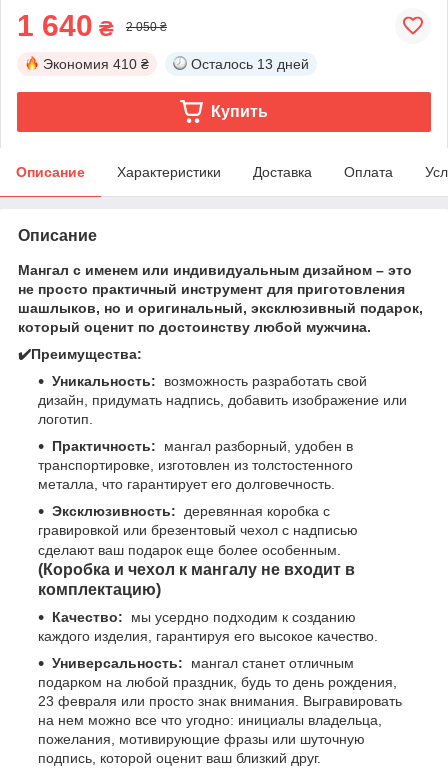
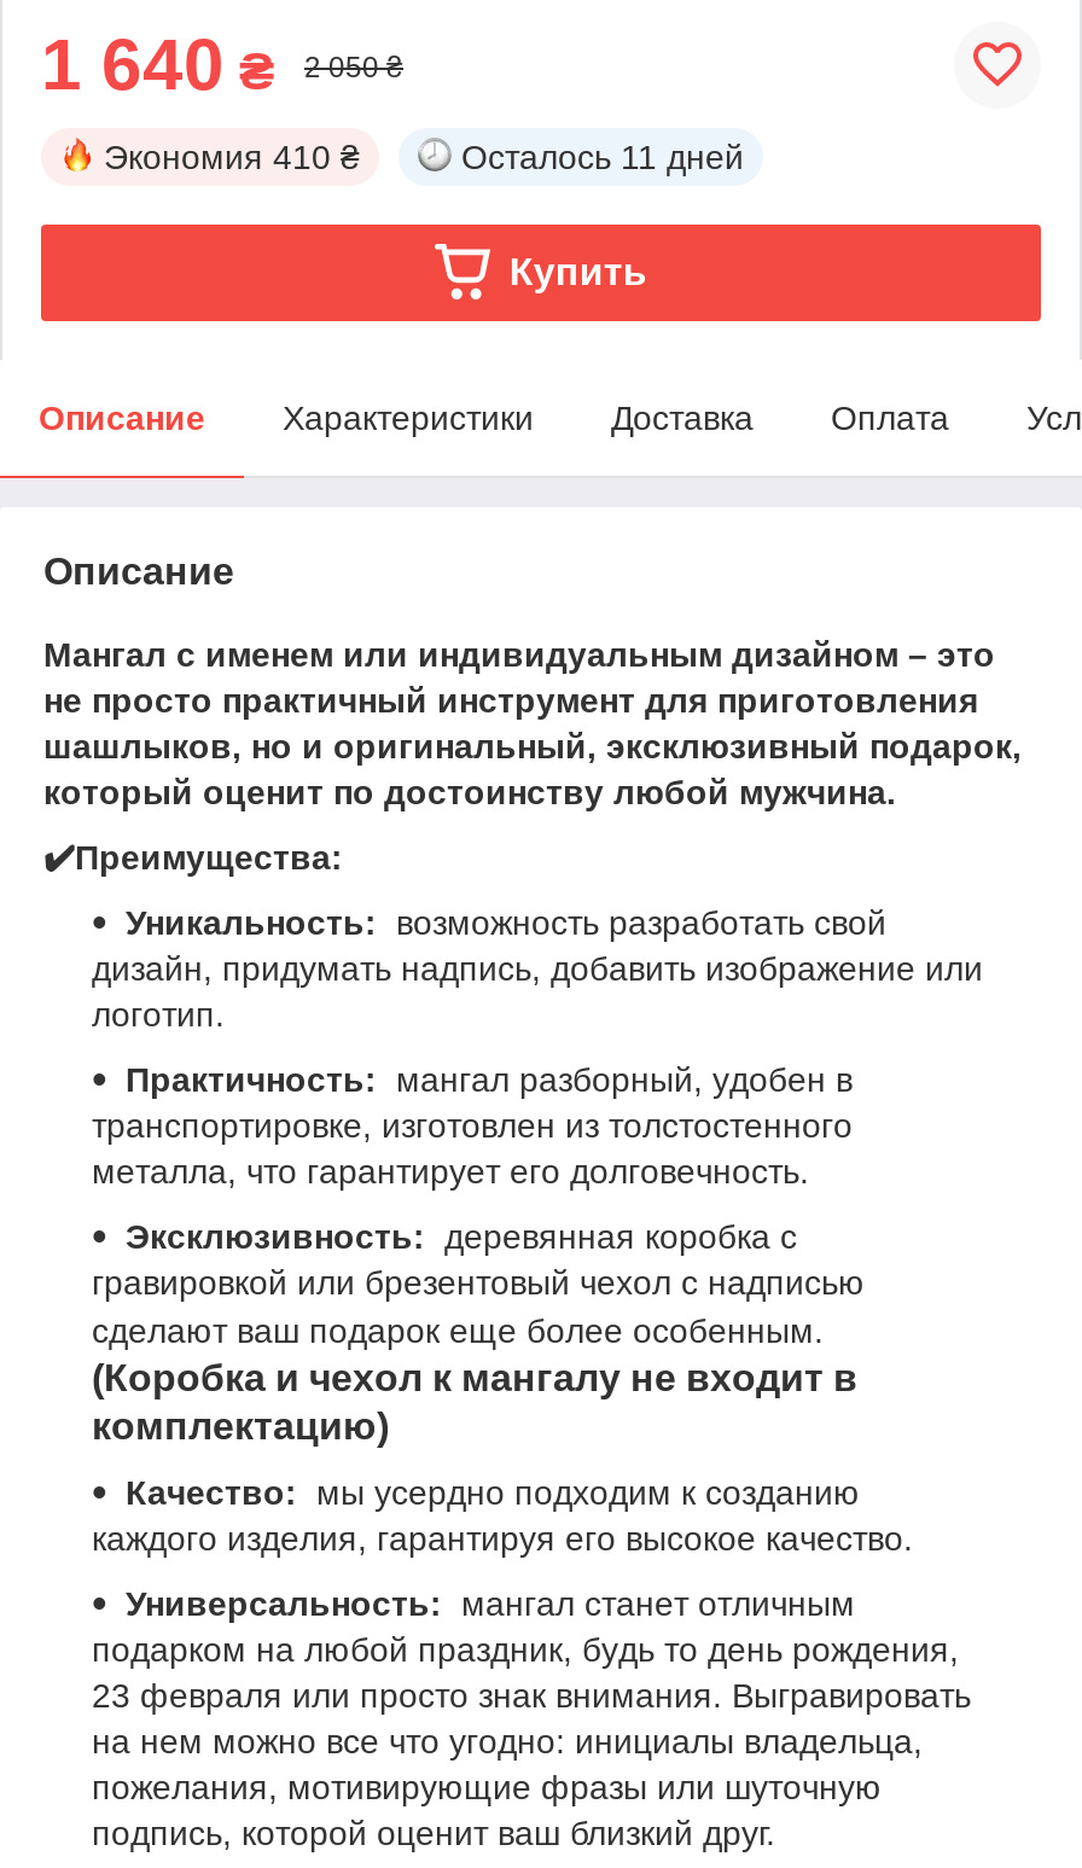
- Осталось 13 дней
+ Осталось 11 дней
